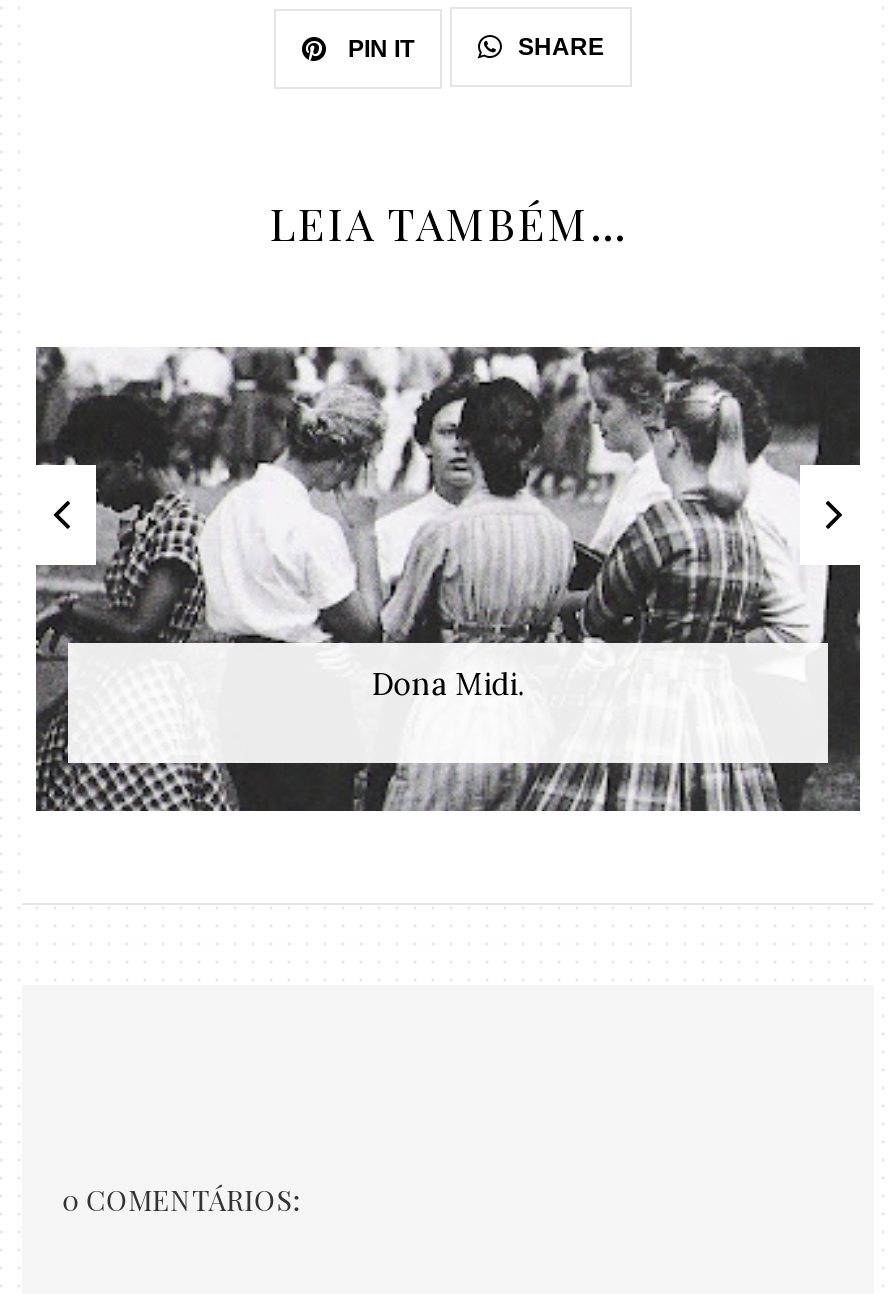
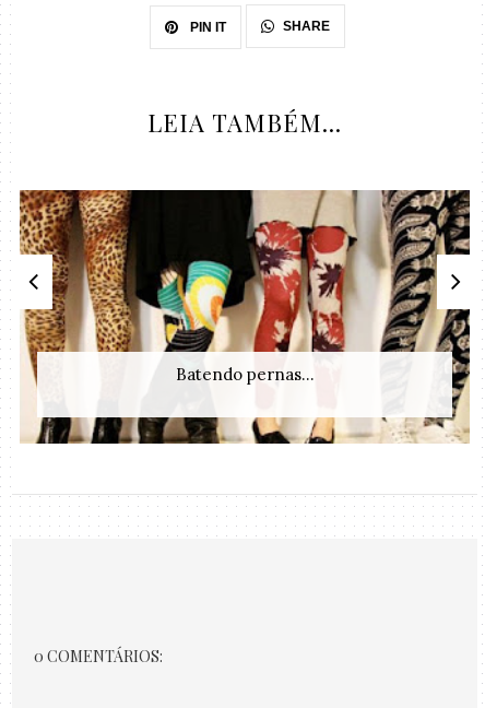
- [image]
- Dona Midi.
+ [image]
+ Batendo pernas...
